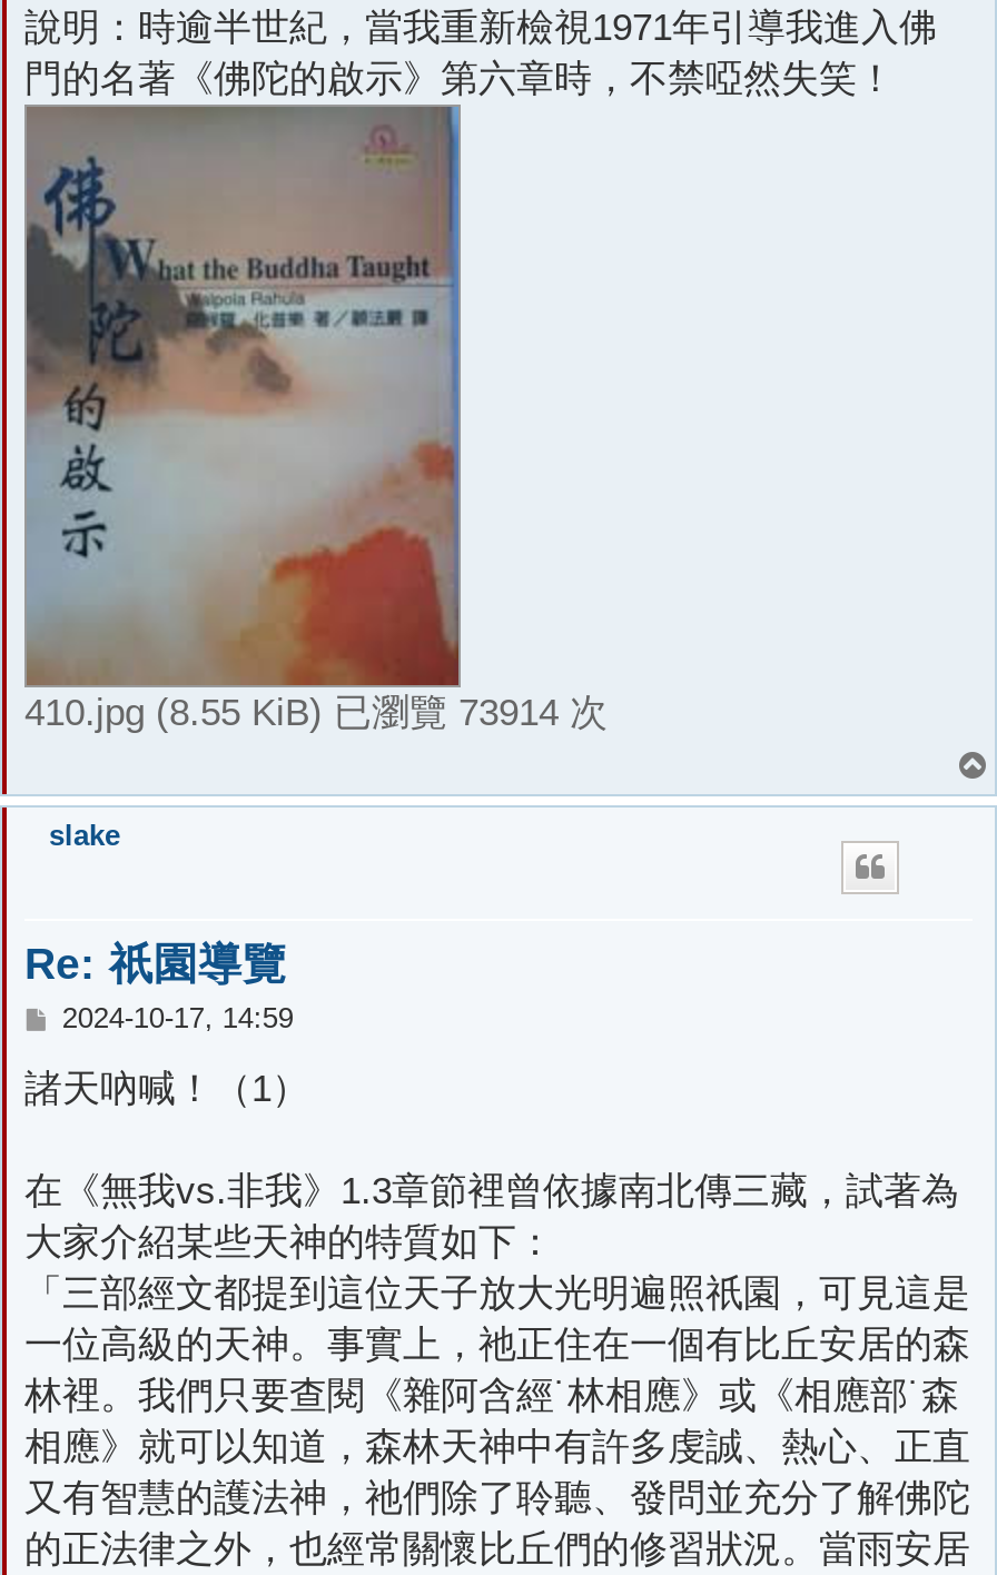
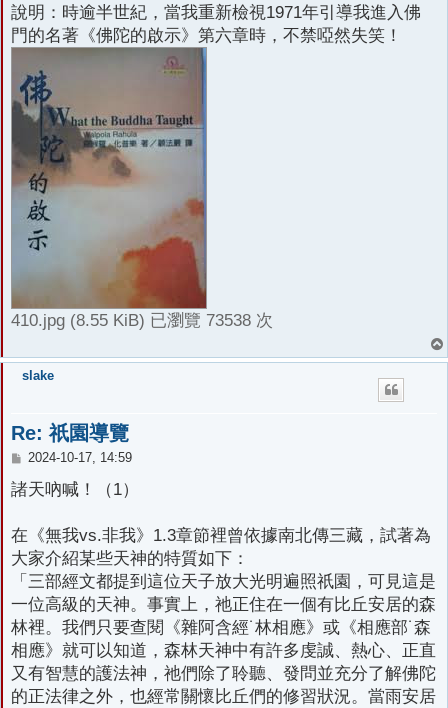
- 410.jpg (8.55 KiB) 已瀏覽 73914 次
+ 410.jpg (8.55 KiB) 已瀏覽 73538 次
